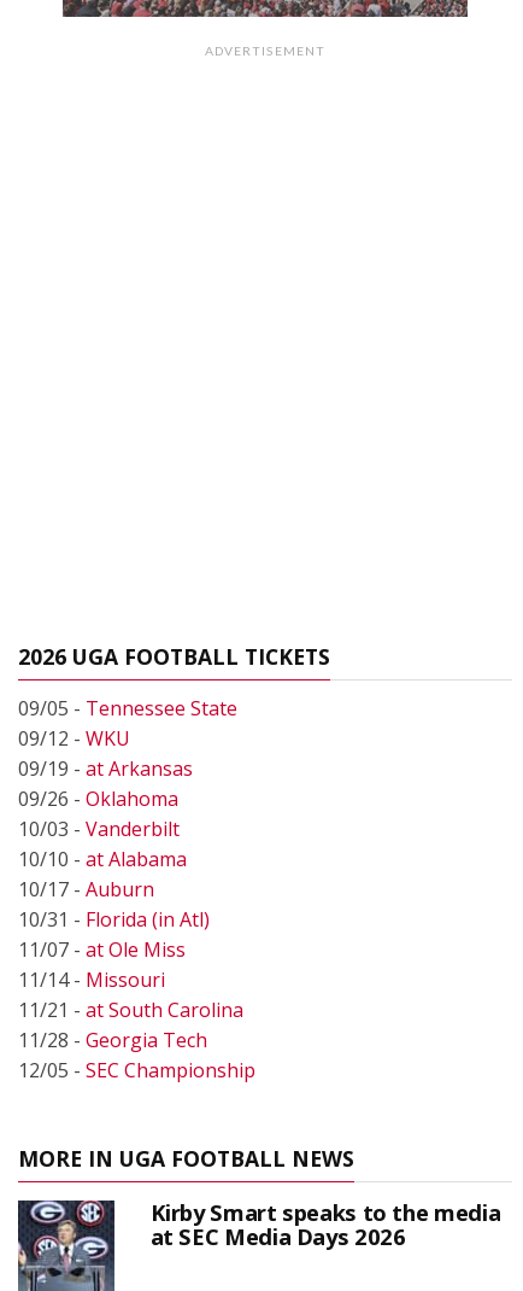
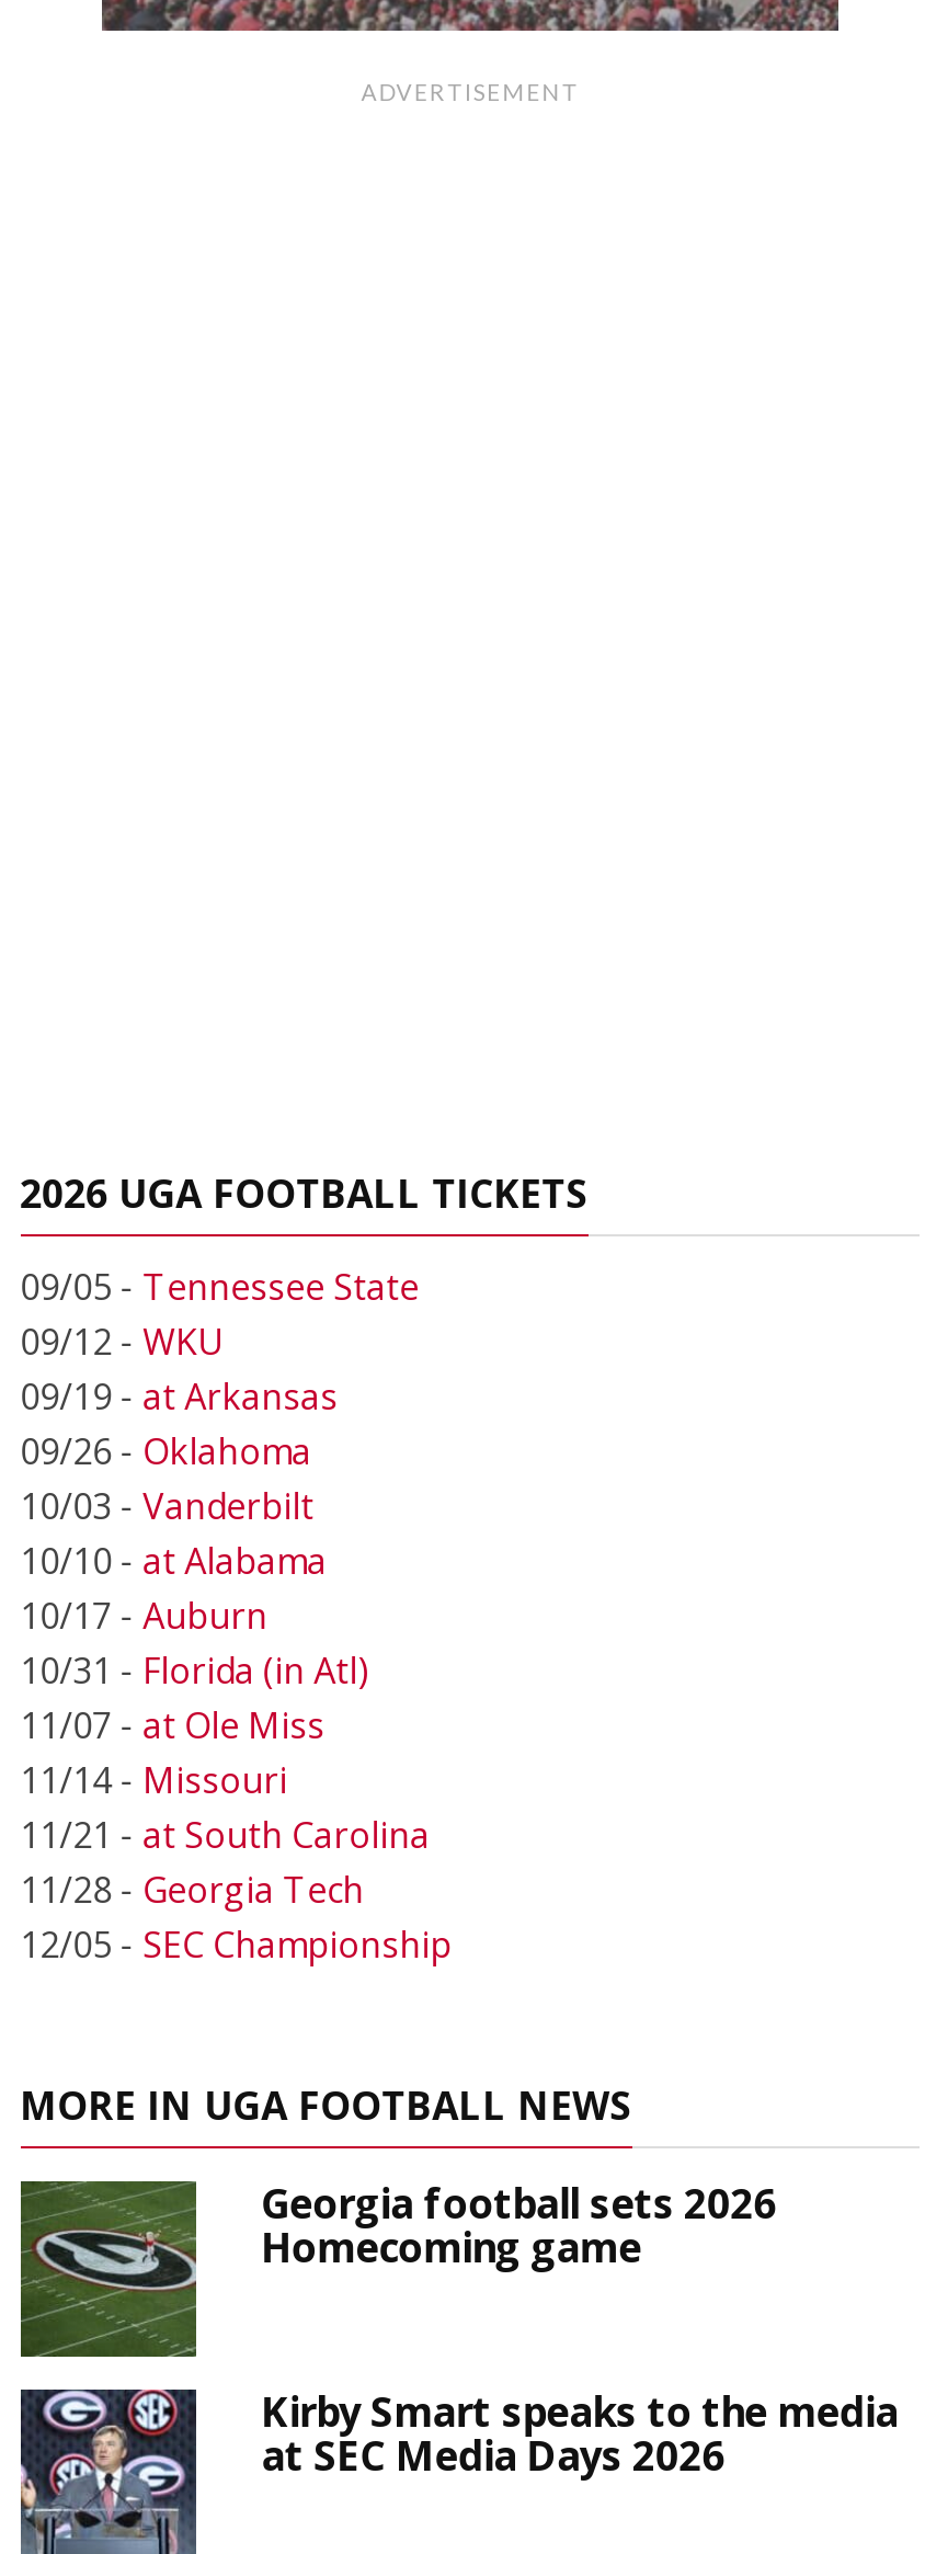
+ [image]
+ Georgia football sets 2026
+ Homecoming game
